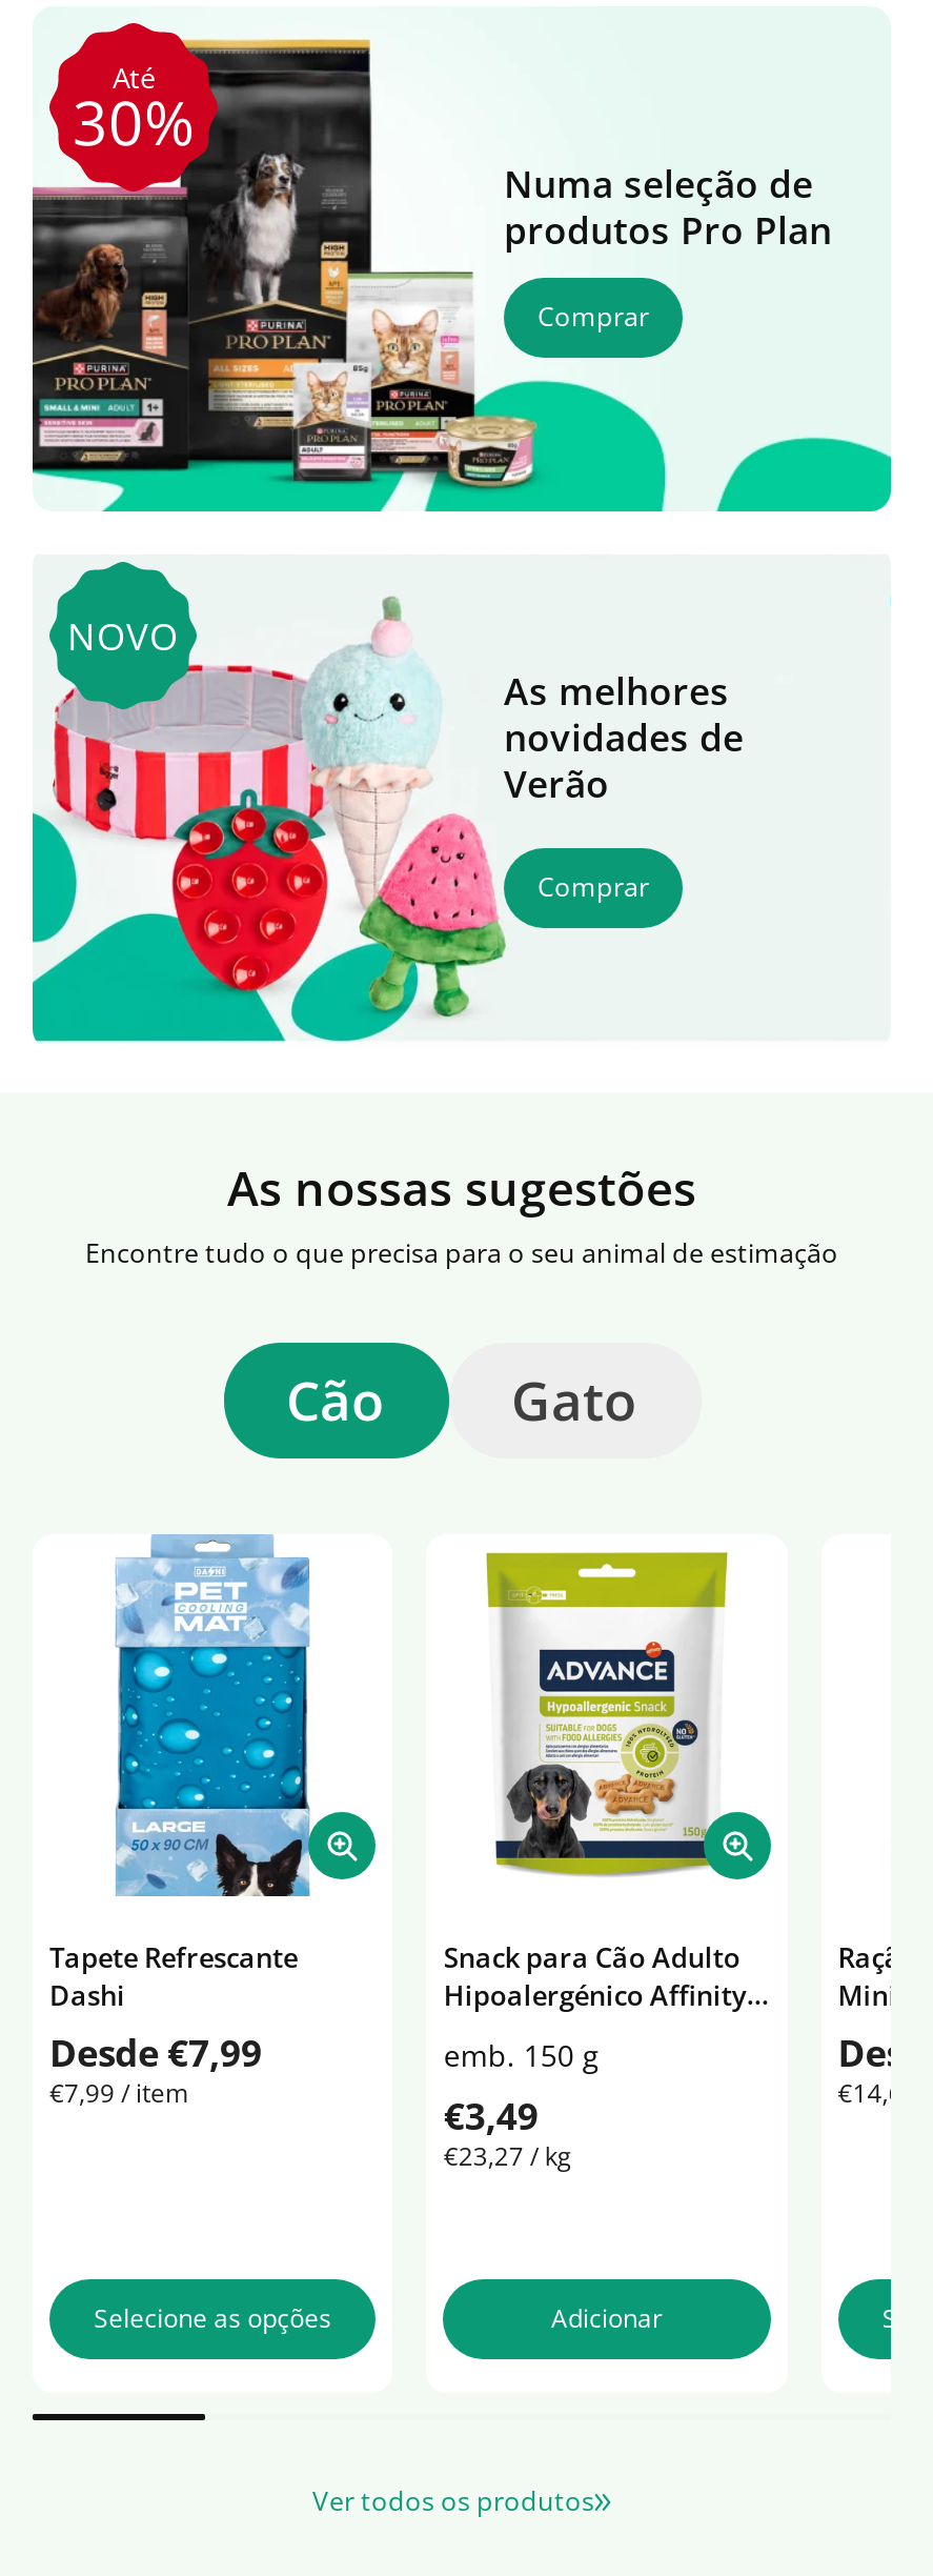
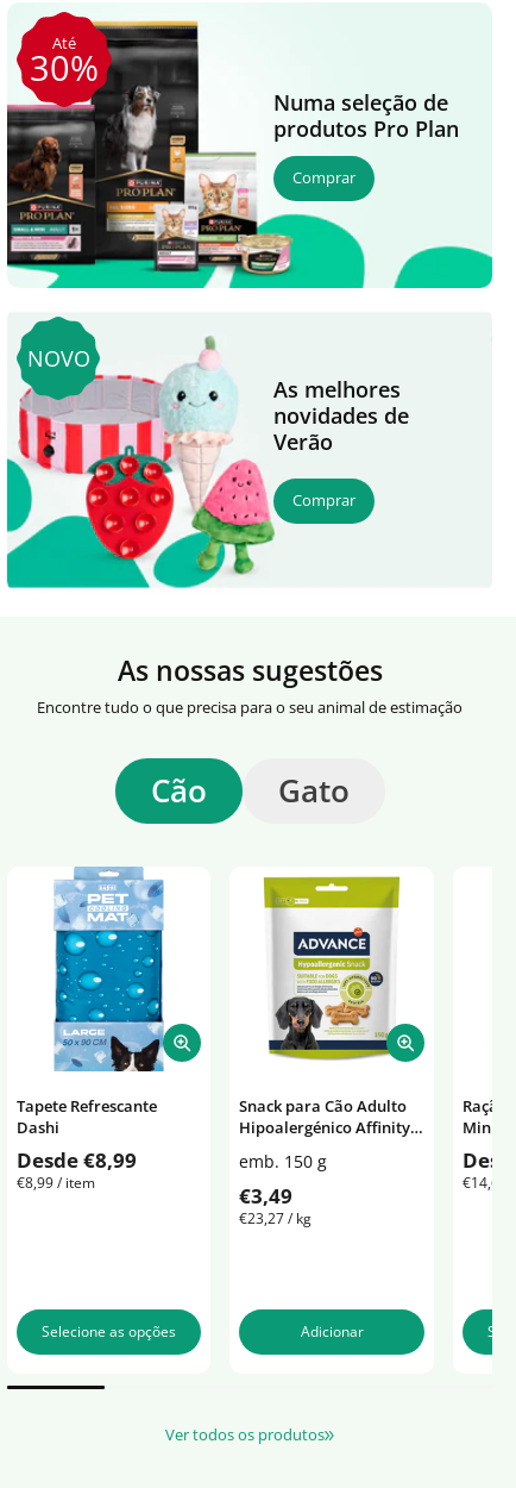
- Desde €7,99
+ Desde €8,99

- €7,99 / item
+ €8,99 / item
